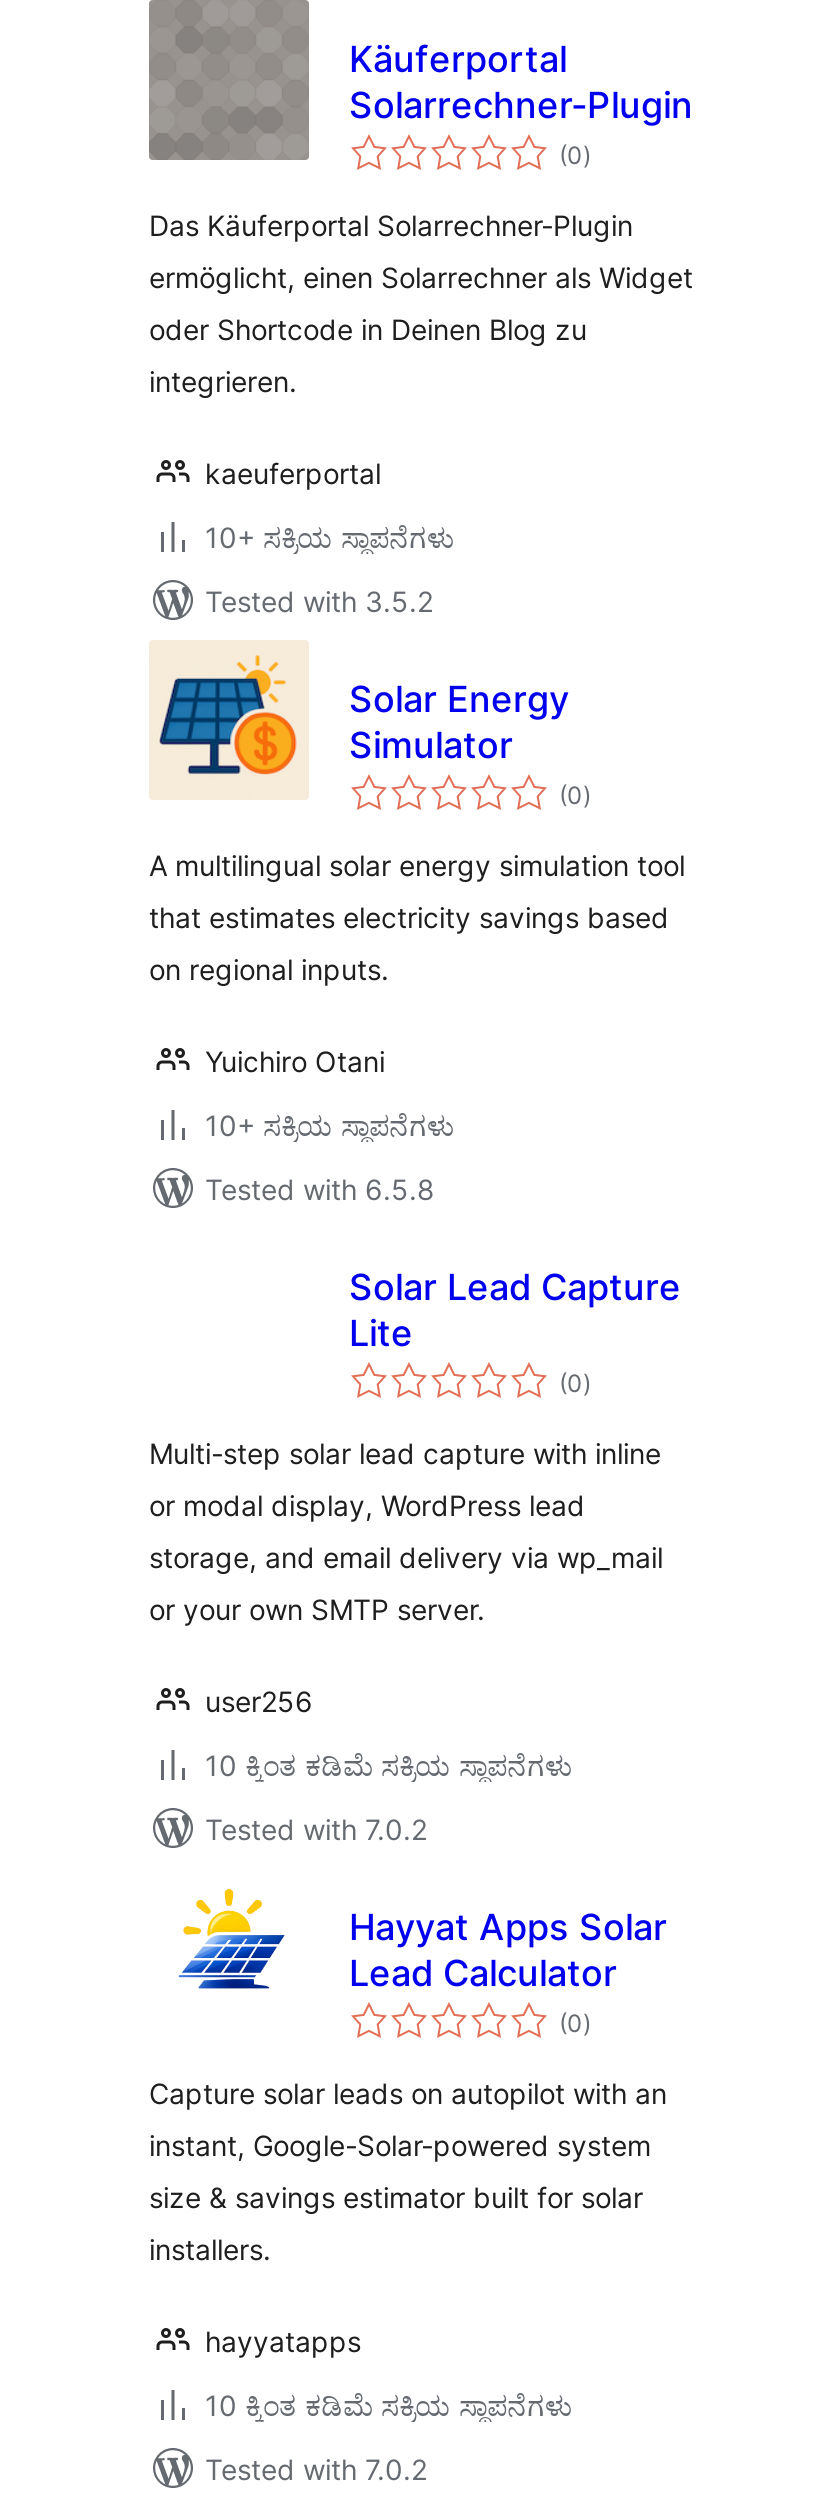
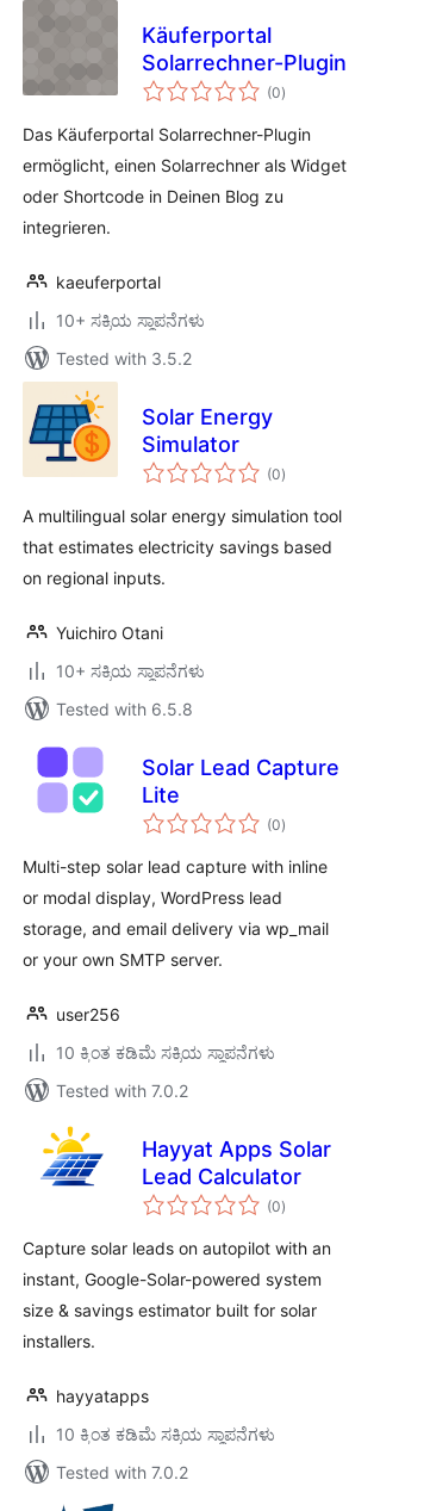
+ [image]
